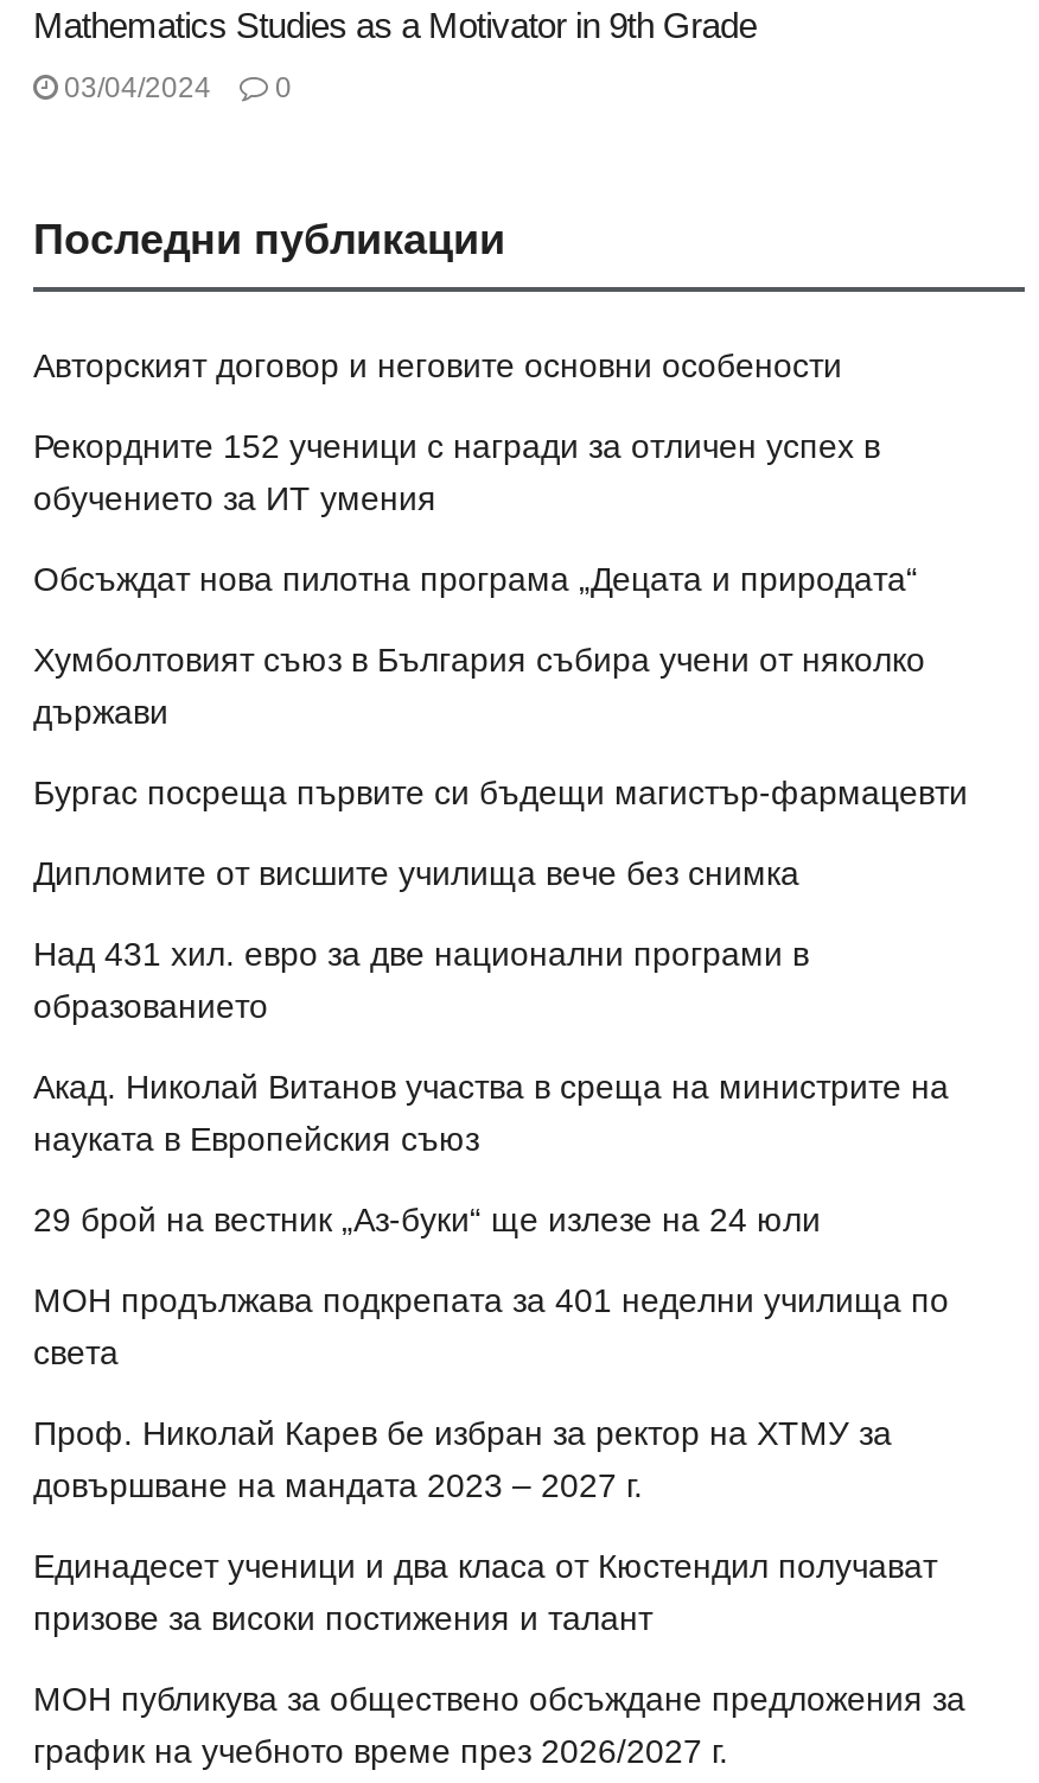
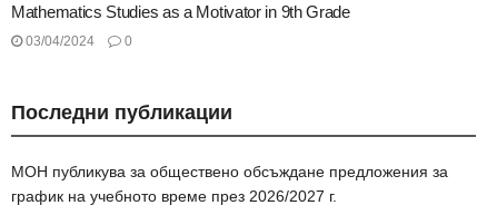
- Авторският договор и неговите основни особености
- Рекордните 152 ученици с награди за отличен успех в
- обучението за ИТ умения
- Обсъждат нова пилотна програма „Децата и природата“
- Хумболтовият съюз в България събира учени от няколко
- държави
- Бургас посреща първите си бъдещи магистър-фармацевти
- Дипломите от висшите училища вече без снимка
- Над 431 хил. евро за две национални програми в
- образованието
- Акад. Николай Витанов участва в среща на министрите на
- науката в Европейския съюз
- 29 брой на вестник „Аз-буки“ ще излезе на 24 юли
- МОН продължава подкрепата за 401 неделни училища по
- света
- Проф. Николай Карев бе избран за ректор на ХТМУ за
- довършване на мандата 2023 – 2027 г.
- Единадесет ученици и два класа от Кюстендил получават
- призове за високи постижения и талант
